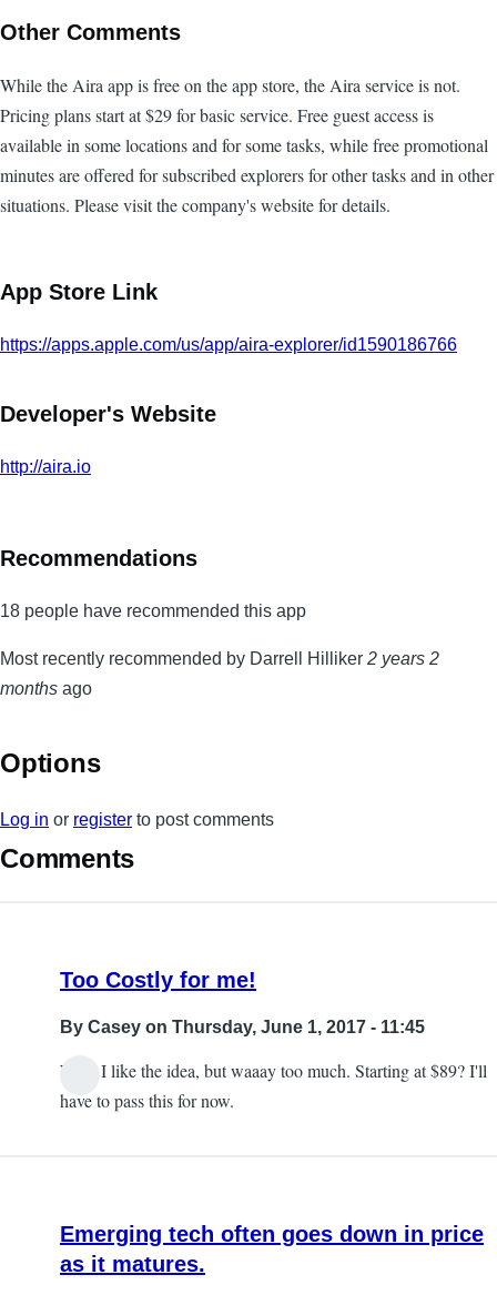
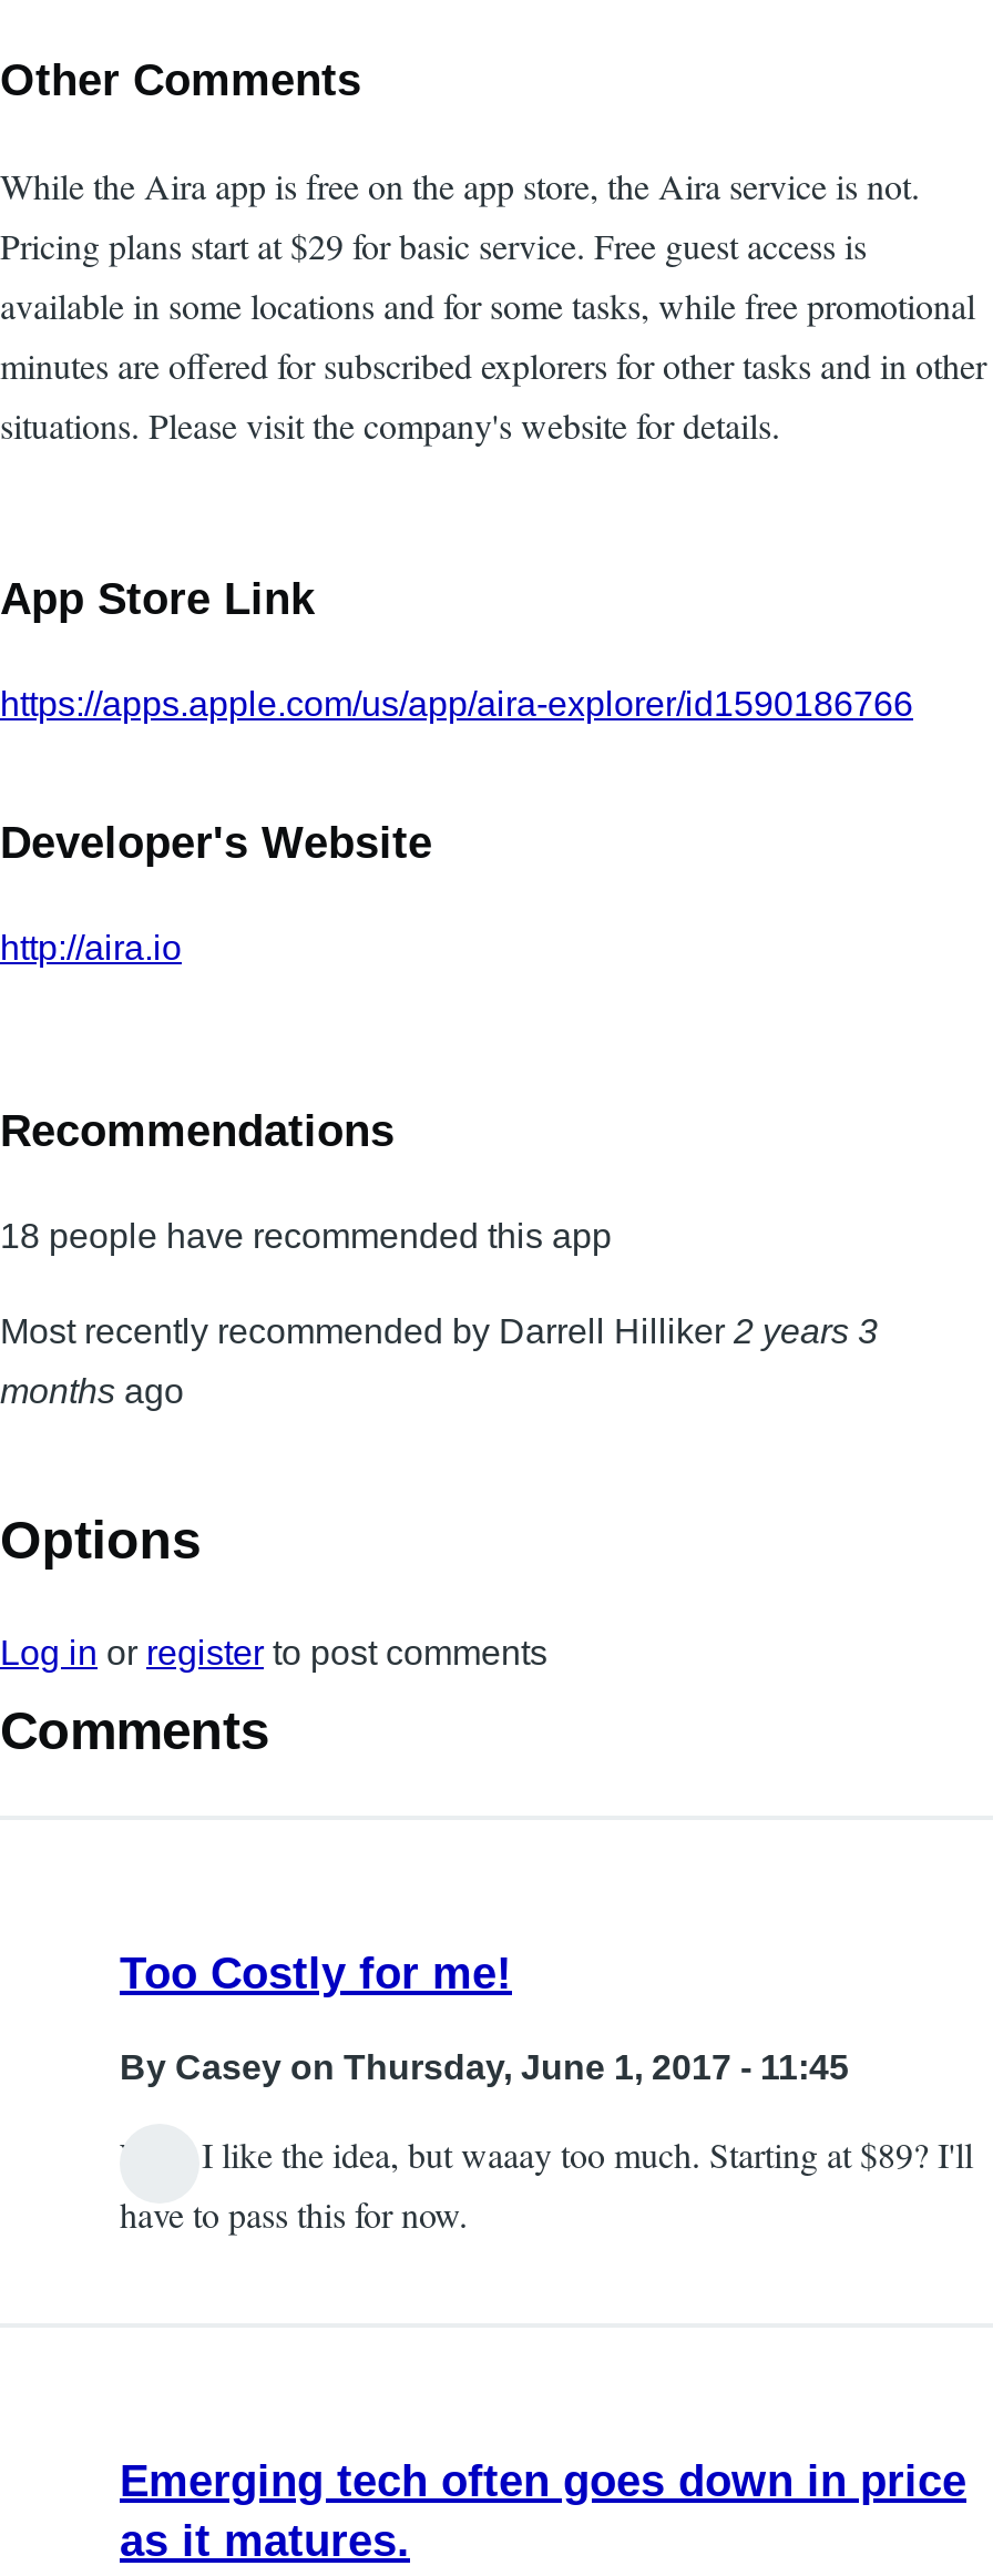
- Most recently recommended by Darrell Hilliker 2 years 2
+ Most recently recommended by Darrell Hilliker 2 years 3
